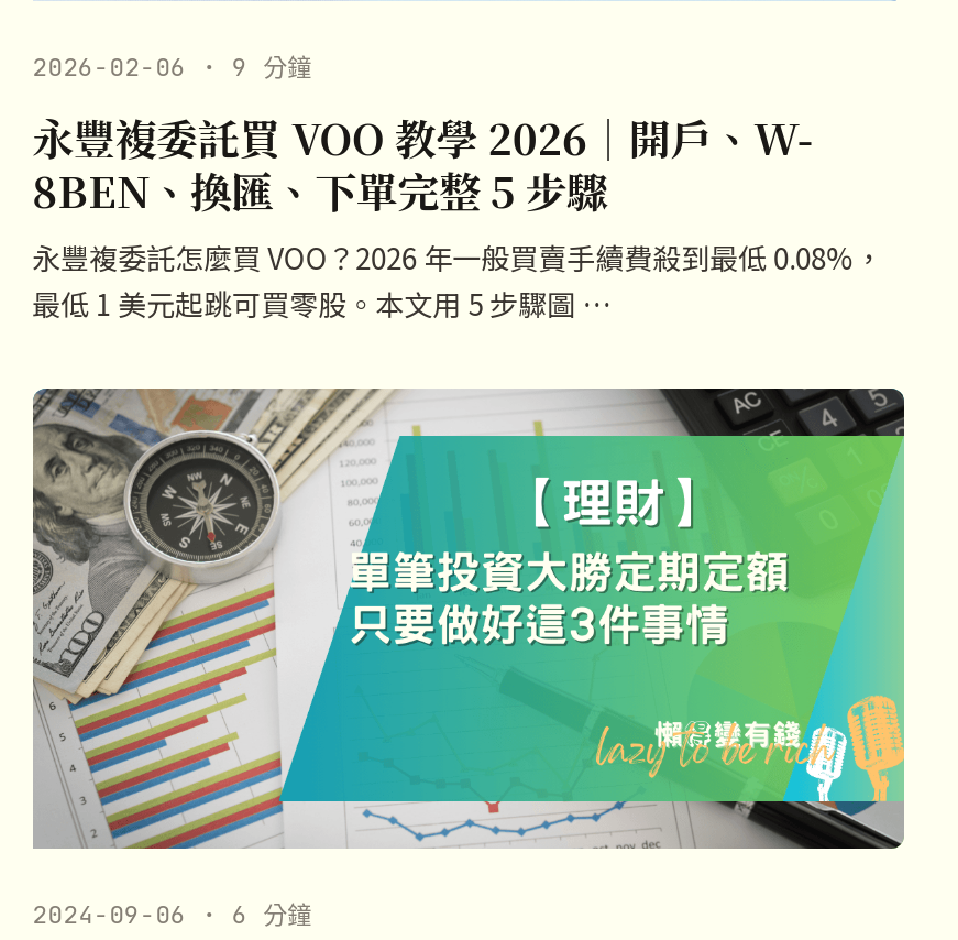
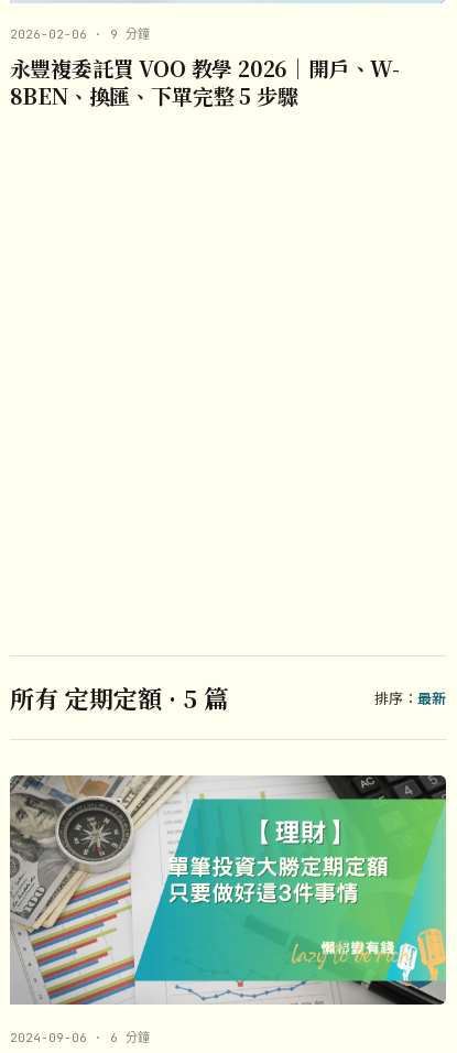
- 永豐複委託怎麼買 VOO？2026 年一般買賣手續費殺到最低 0.08%，
- 最低 1 美元起跳可買零股。本文用 5 步驟圖 …
+ 所有 定期定額 · 5 篇
+ 排序：最新
